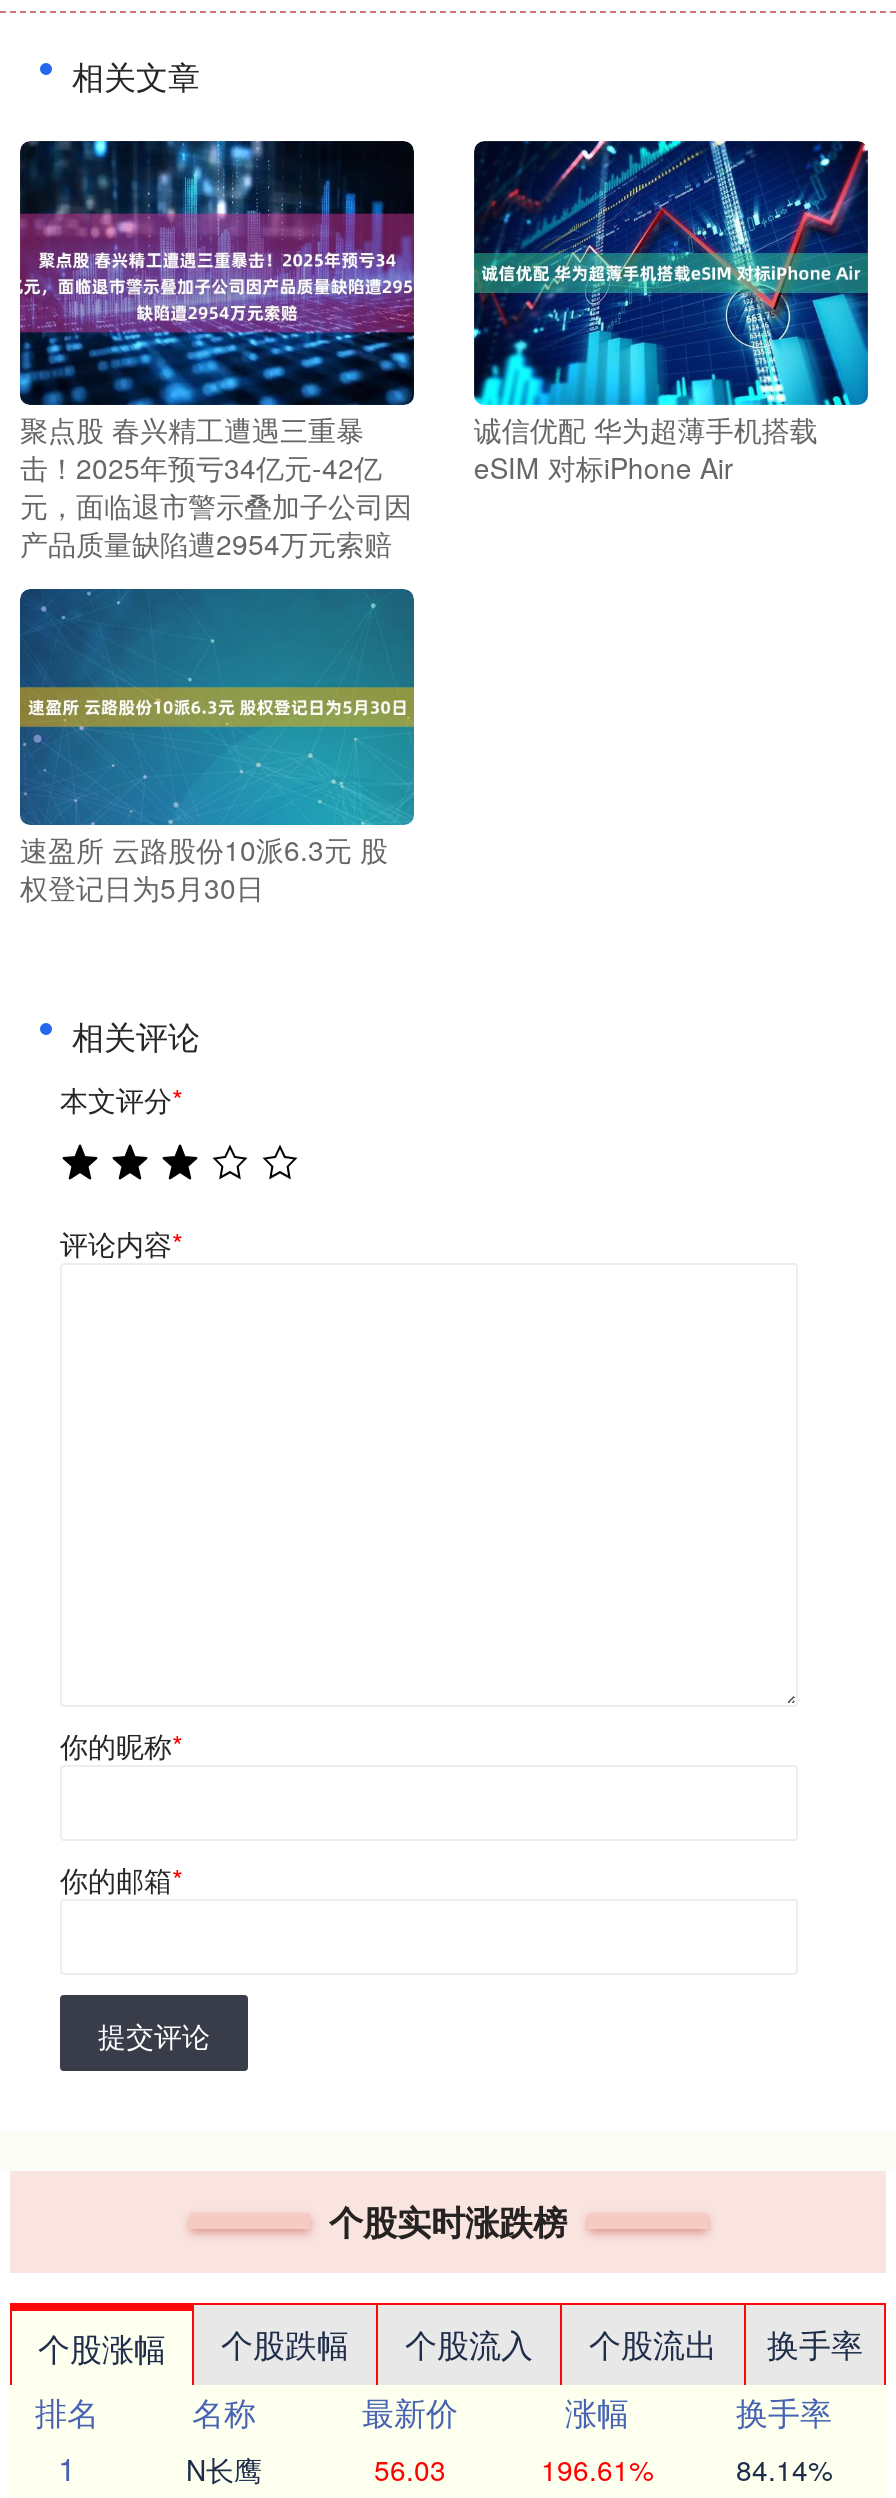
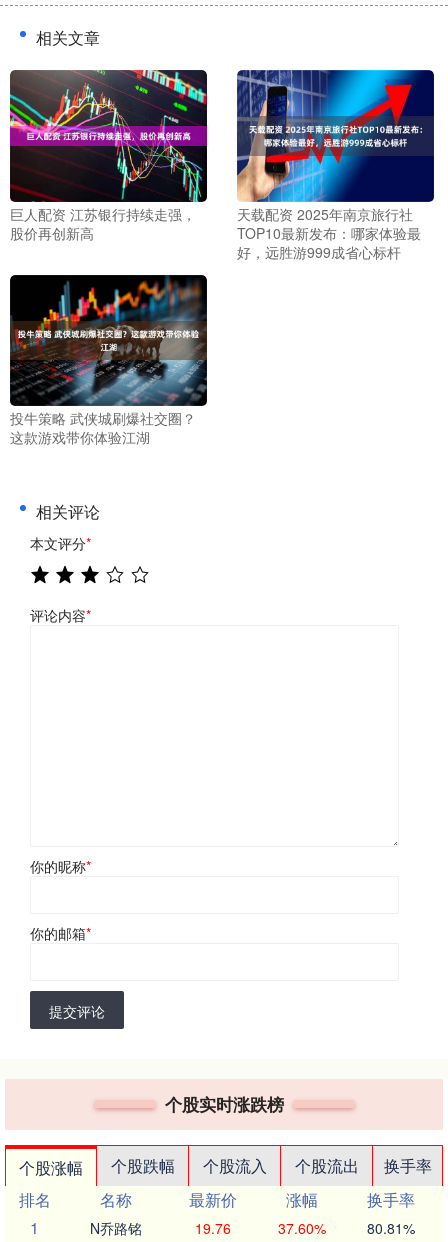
- [image]
- 聚点股 春兴精工遭遇三重暴
- 击！2025年预亏34亿元-42亿
- 元，面临退市警示叠加子公司因
- 产品质量缺陷遭2954万元索赔
+ [image]
+ 巨人配资 江苏银行持续走强，
+ 股价再创新高

- [image]
- 诚信优配 华为超薄手机搭载
- eSIM 对标iPhone Air
+ [image]
+ 天载配资 2025年南京旅行社
+ TOP10最新发布：哪家体验最
+ 好，远胜游999成省心标杆

- [image]
- 速盈所 云路股份10派6.3元 股
- 权登记日为5月30日
+ [image]
+ 投牛策略 武侠城刷爆社交圈？
+ 这款游戏带你体验江湖

- N长鹰
- 56.03
- 196.61%
- 84.14%
+ N乔路铭
+ 19.76
+ 37.60%
+ 80.81%
